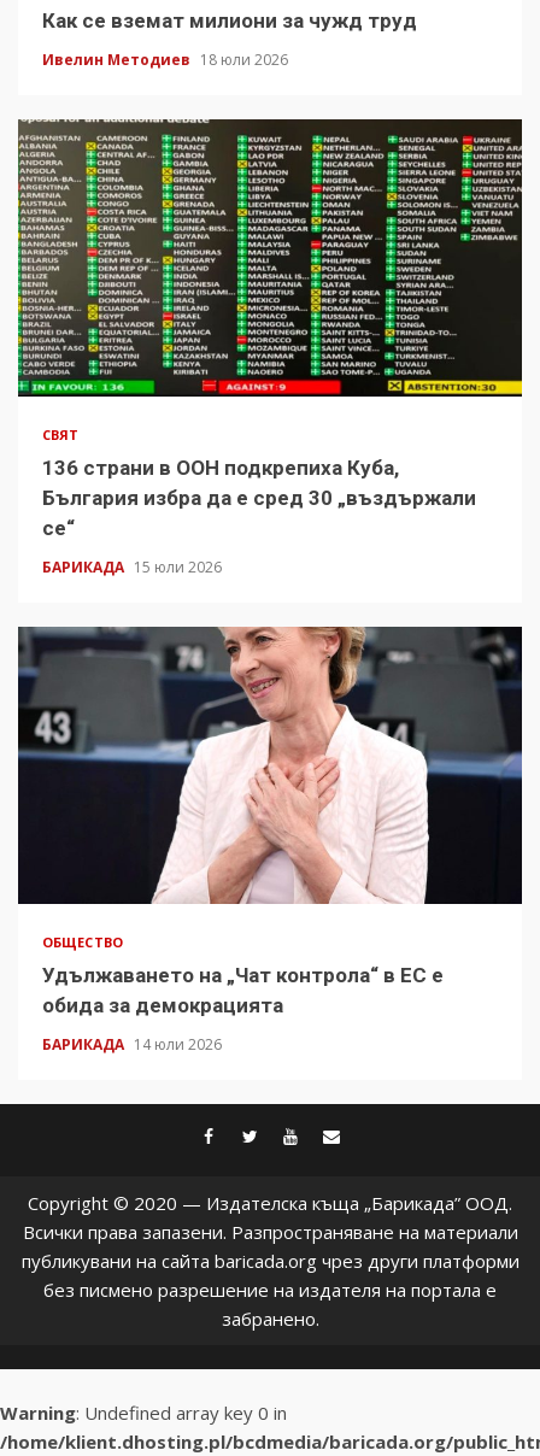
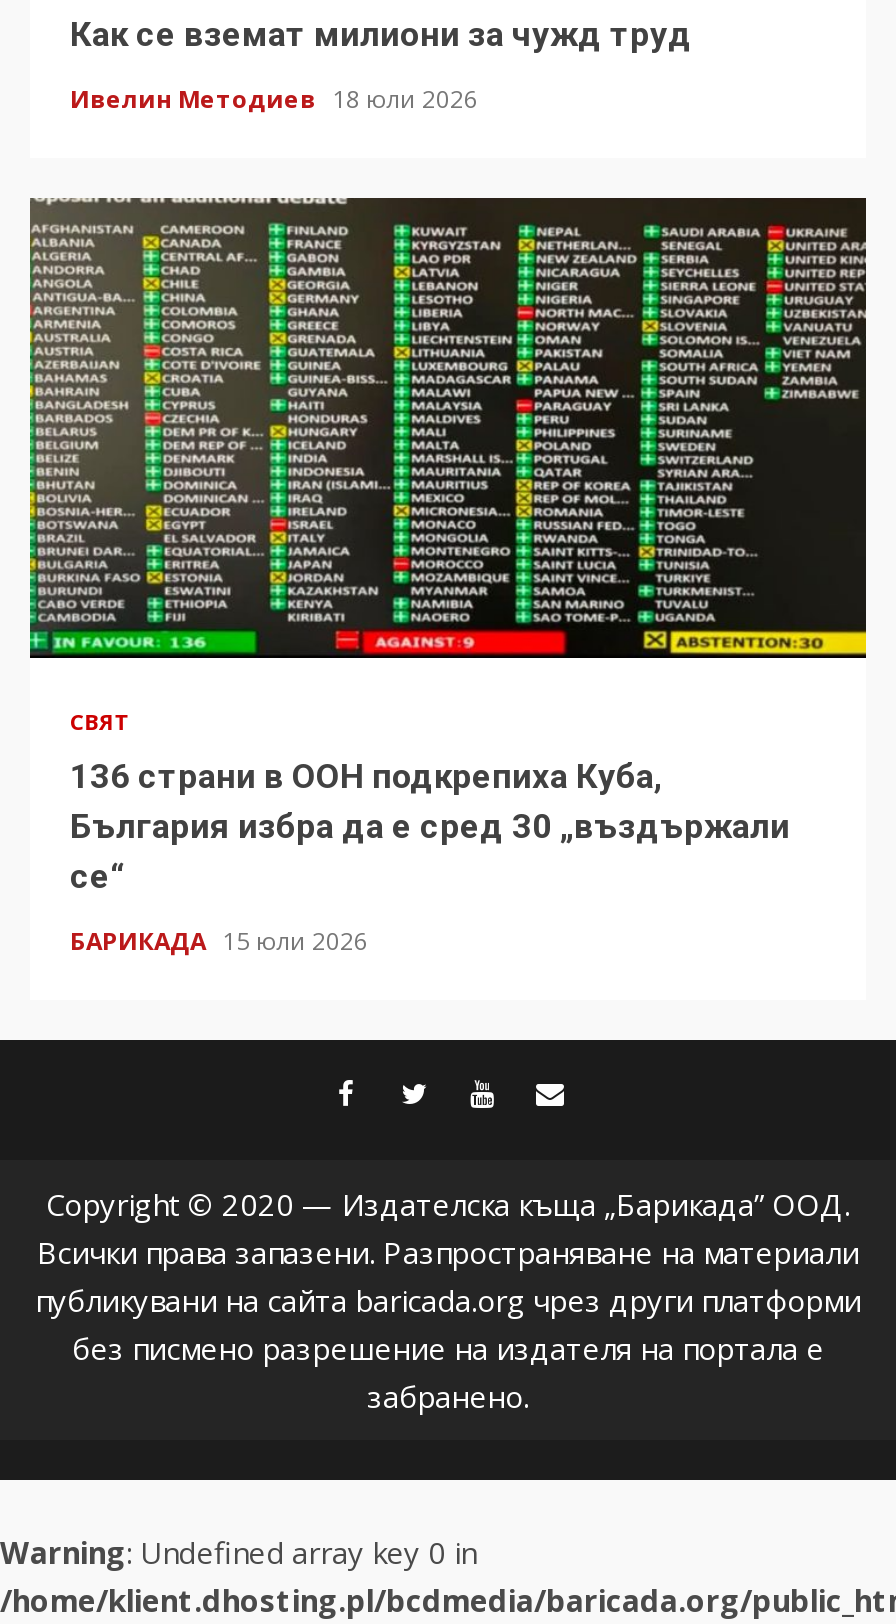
- [image]
- ОБЩЕСТВО
- Удължаването на „Чат контрола“ в ЕС е
- обида за демокрацията
- БАРИКАДА 14 юли 2026
